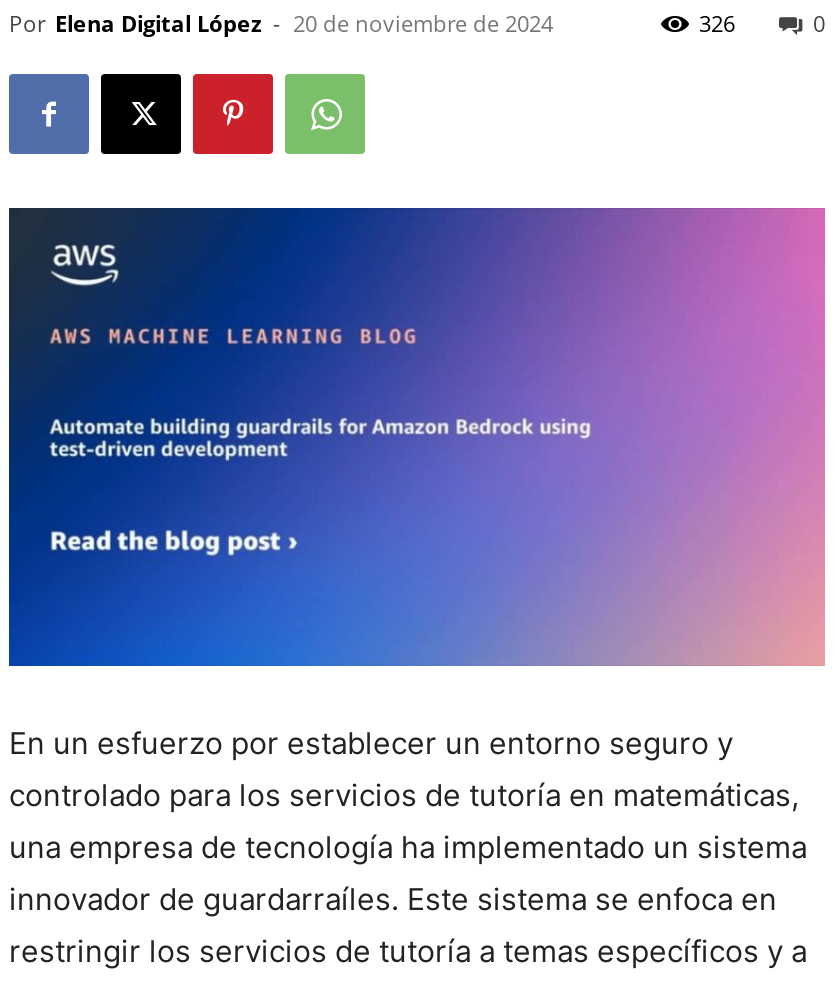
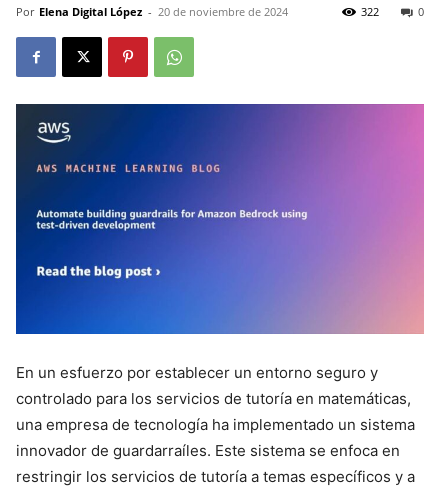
- 326
+ 322
